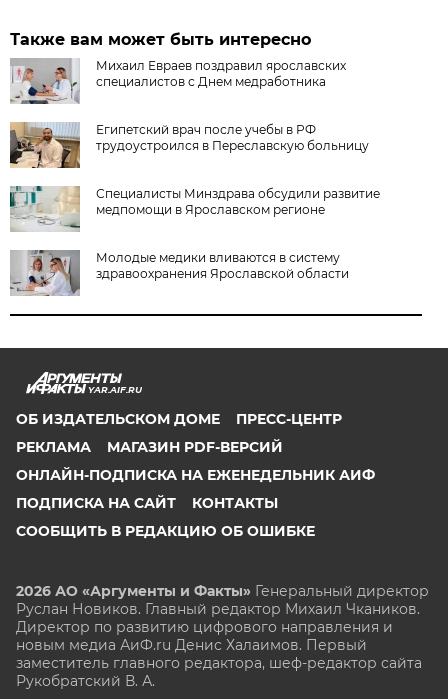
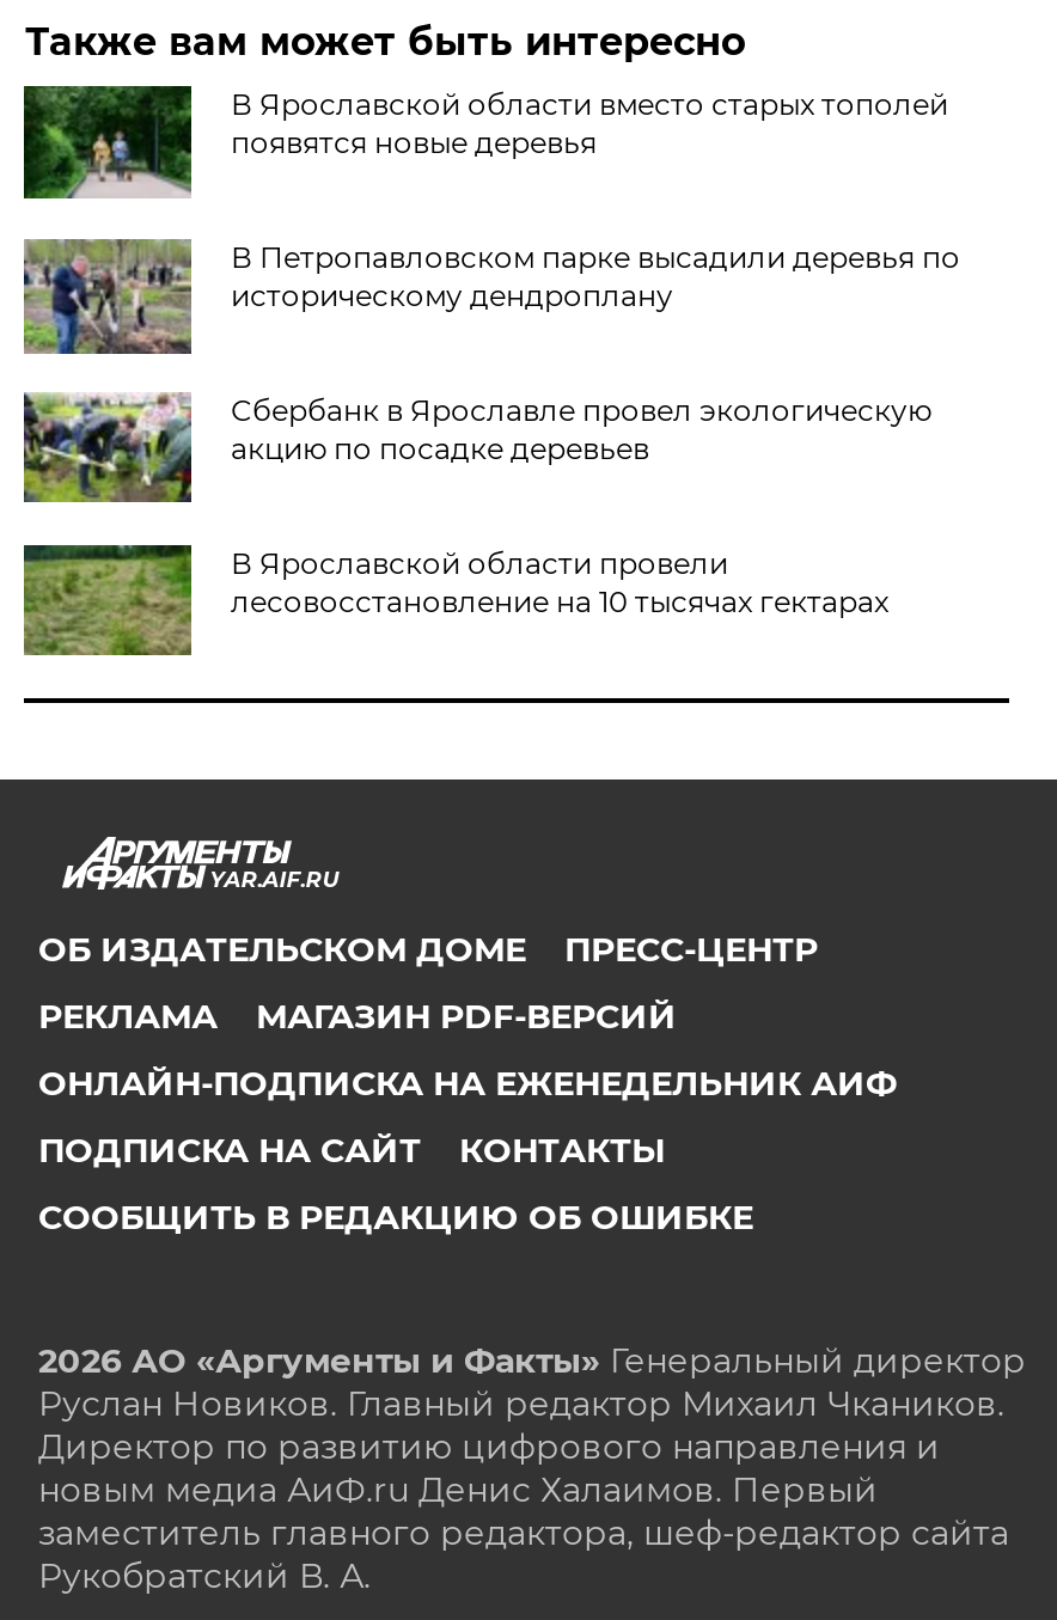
- [image]
- Михаил Евраев поздравил ярославских
- специалистов с Днем медработника
+ [image]
+ В Ярославской области вместо старых тополей
+ появятся новые деревья

- [image]
- Египетский врач после учебы в РФ
- трудоустроился в Переславскую больницу
+ [image]
+ В Петропавловском парке высадили деревья по
+ историческому дендроплану

- [image]
- Специалисты Минздрава обсудили развитие
- медпомощи в Ярославском регионе
+ [image]
+ Сбербанк в Ярославле провел экологическую
+ акцию по посадке деревьев

- [image]
- Молодые медики вливаются в систему
- здравоохранения Ярославской области
+ [image]
+ В Ярославской области провели
+ лесовосстановление на 10 тысячах гектарах
